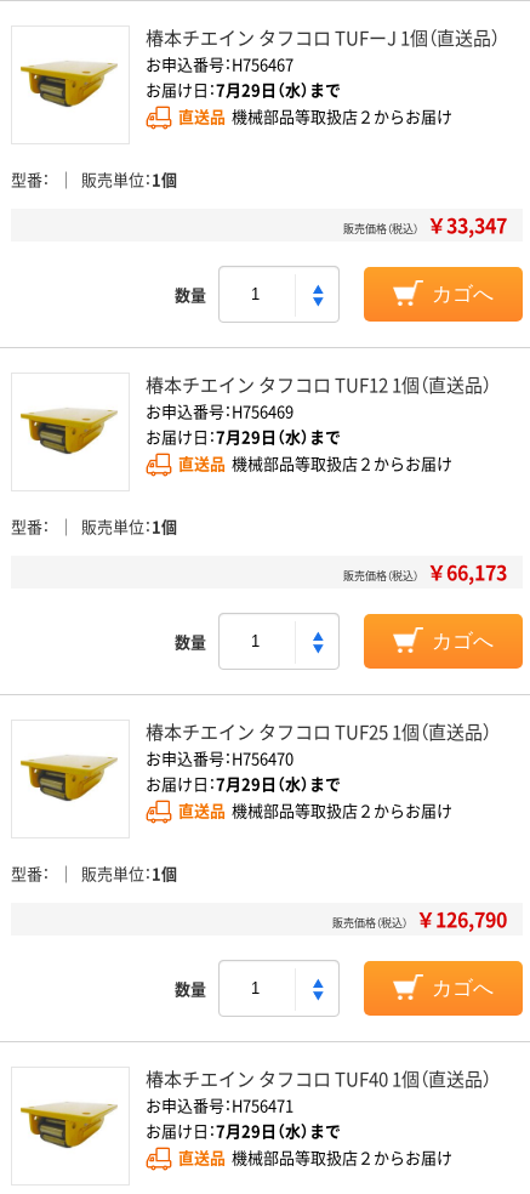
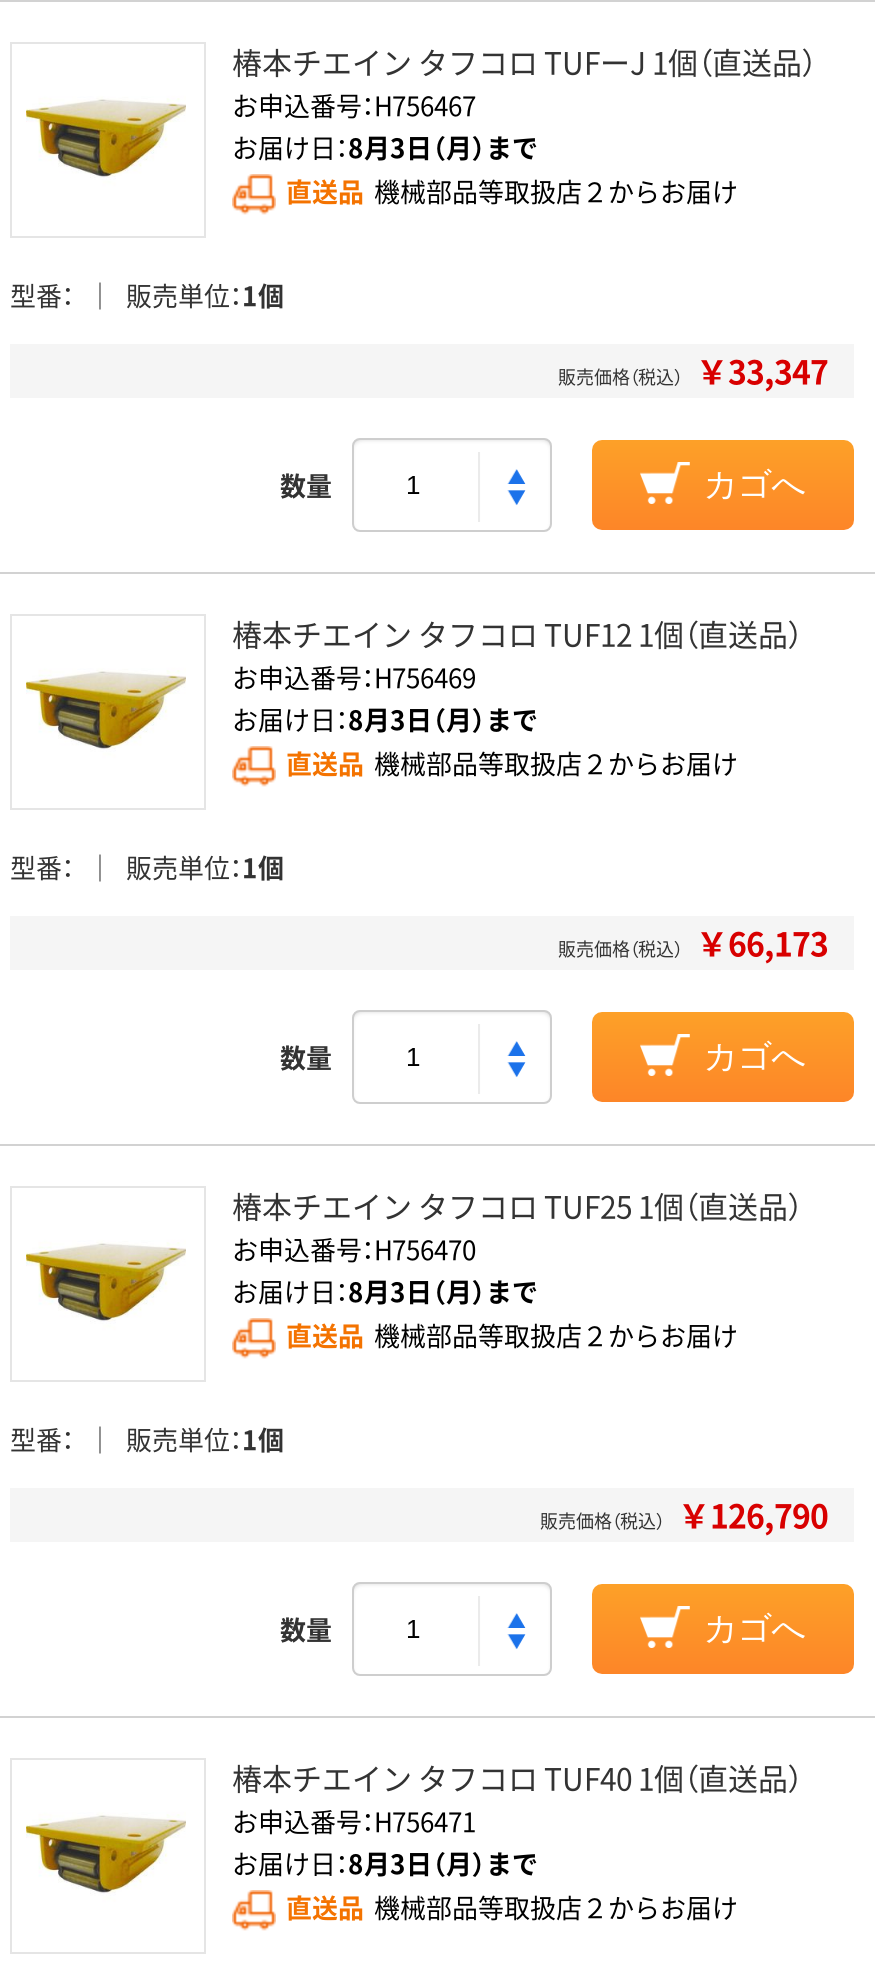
- お届け日：7月29日（水）まで
+ お届け日：8月3日（月）まで

- お届け日：7月29日（水）まで
+ お届け日：8月3日（月）まで

- お届け日：7月29日（水）まで
+ お届け日：8月3日（月）まで

- お届け日：7月29日（水）まで
+ お届け日：8月3日（月）まで
